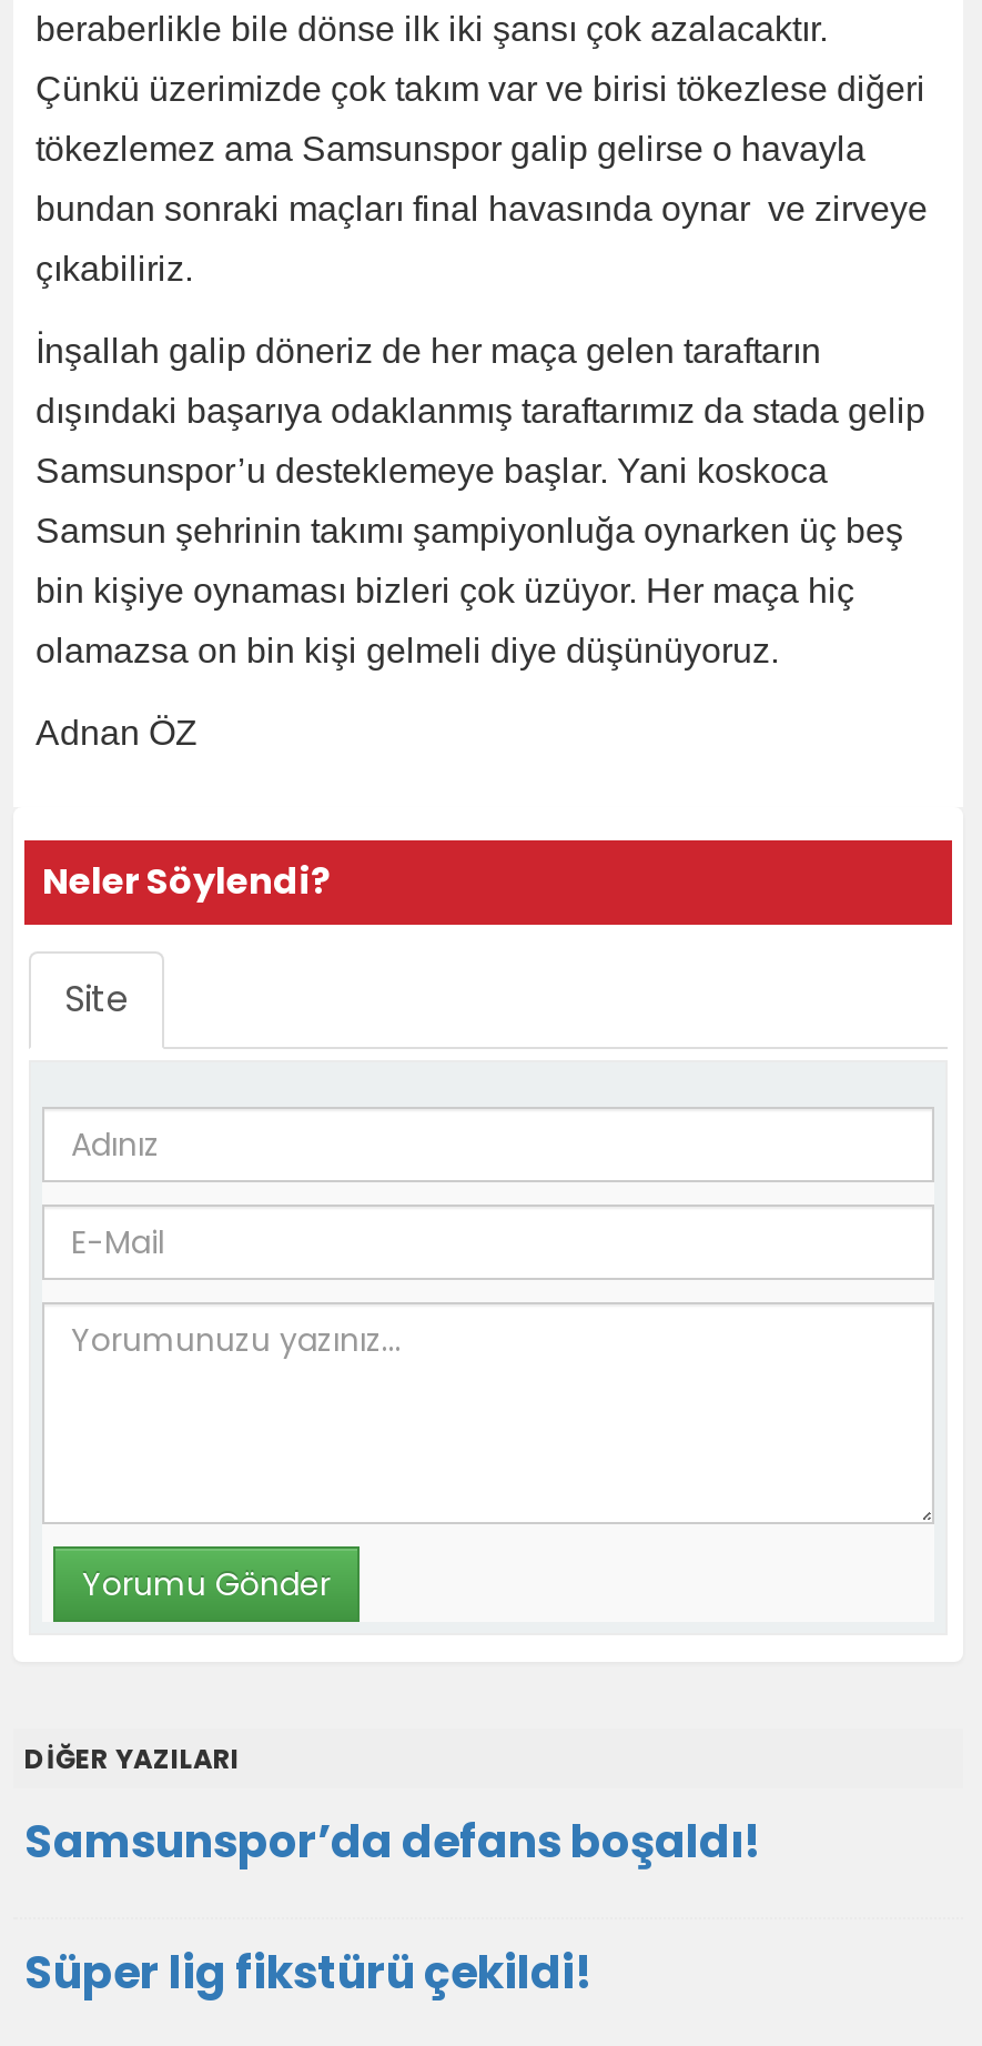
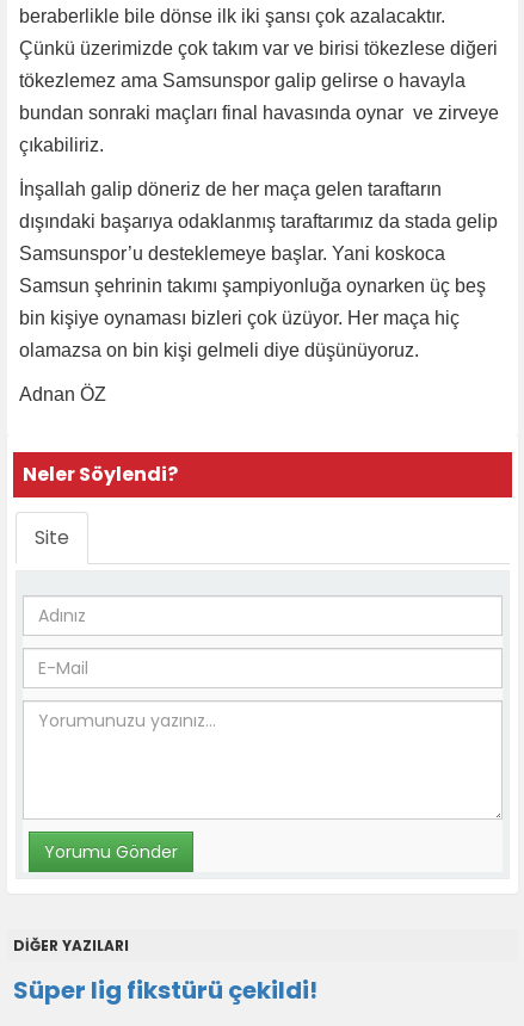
- Samsunspor’da defans boşaldı!
